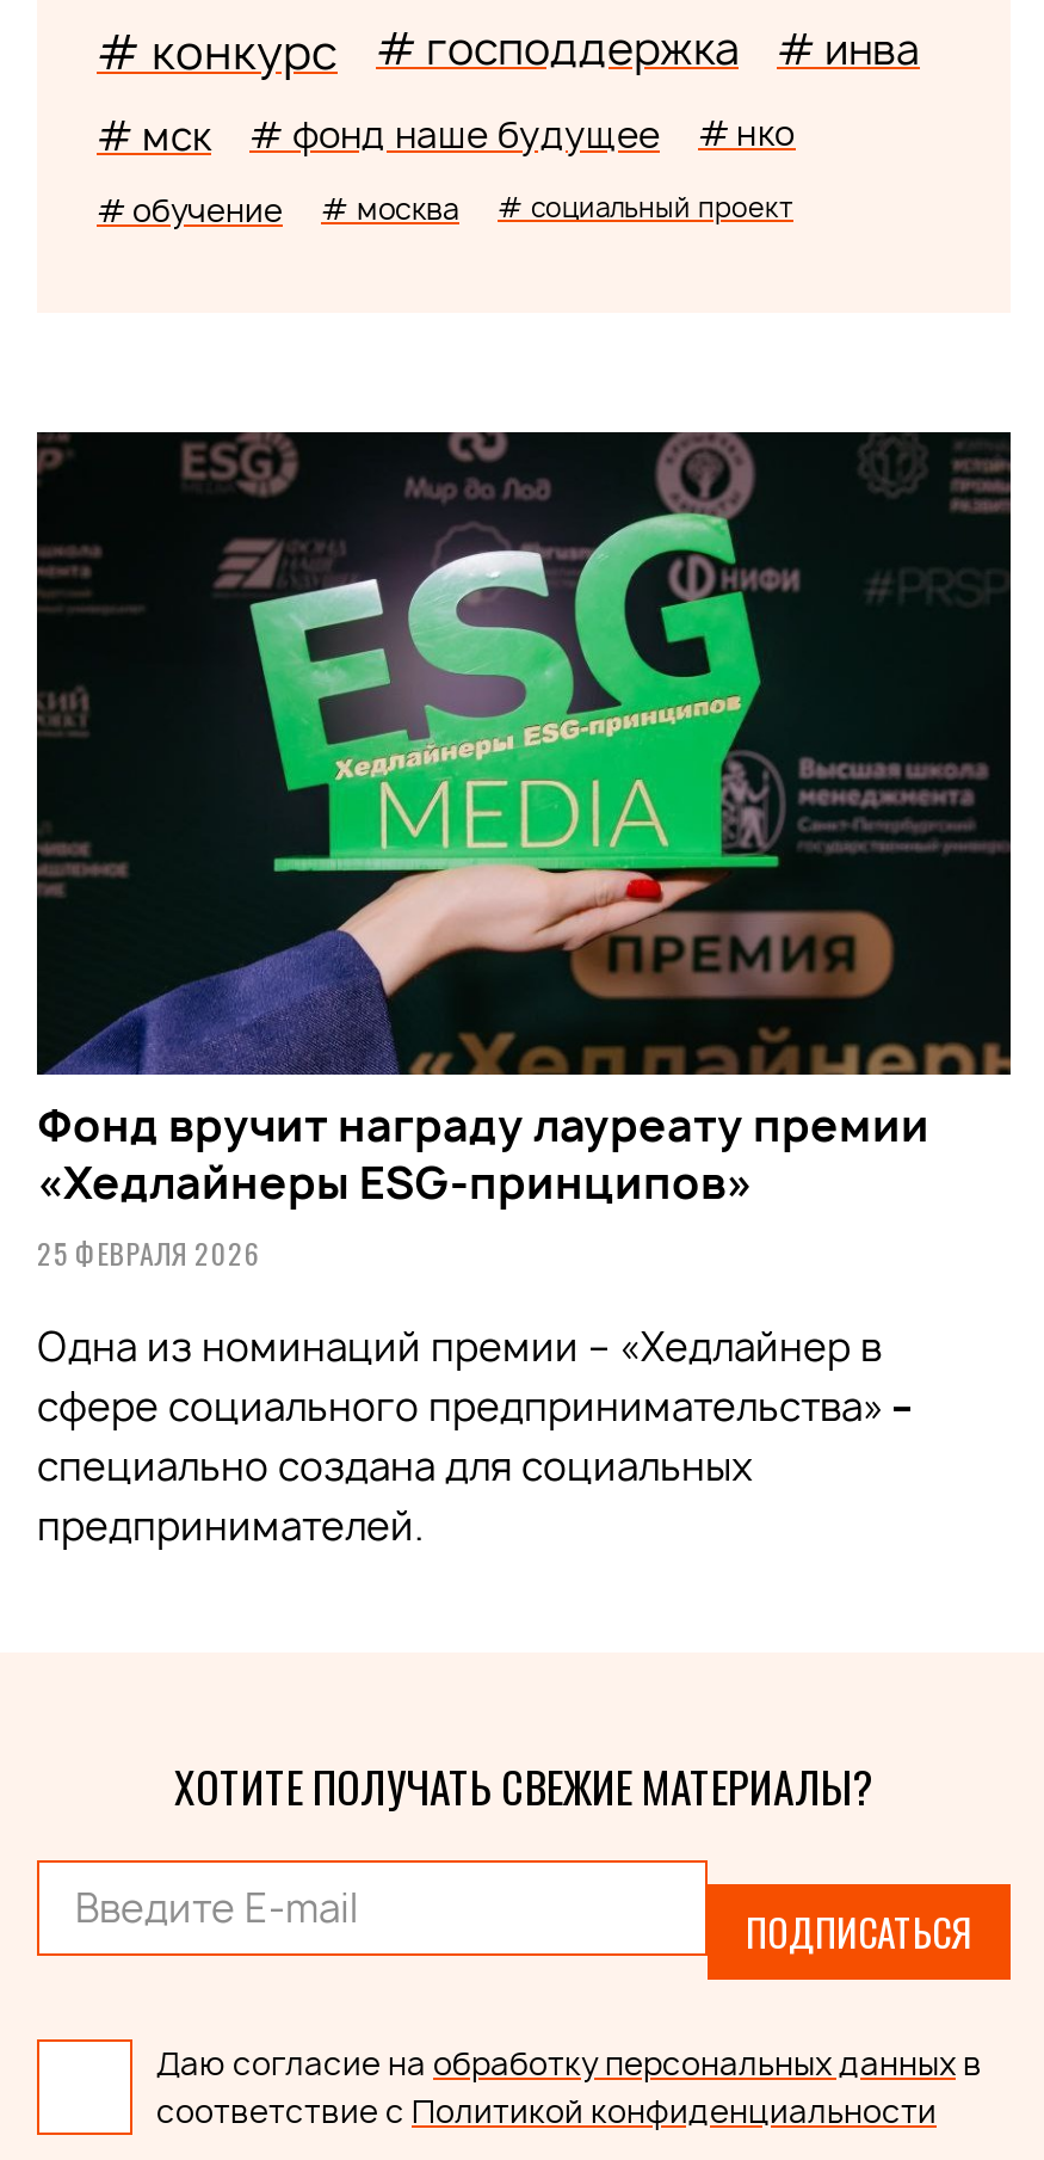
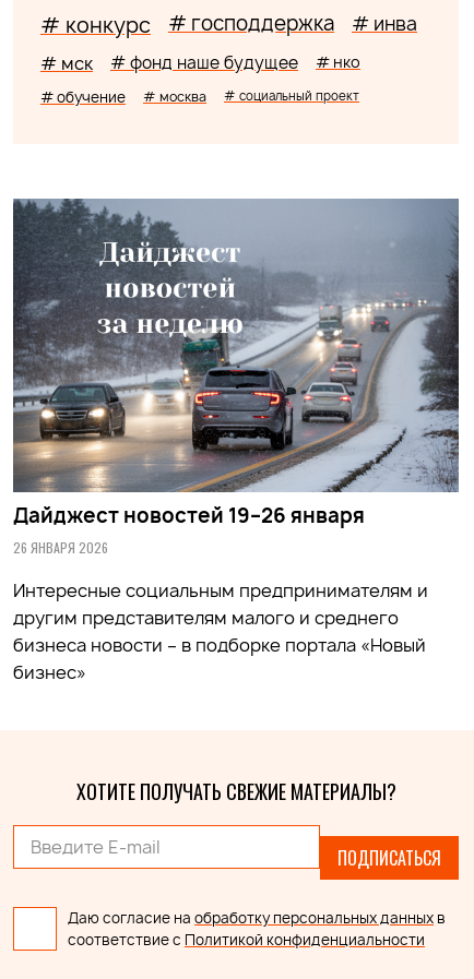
- [image]
- Фонд вручит награду лауреату премии
- «Хедлайнеры ESG-принципов»
- 25 ФЕВРАЛЯ 2026
+ [image]
+ Дайджест новостей 19–26 января
+ 26 ЯНВАРЯ 2026

- Одна из номинаций премии – «Хедлайнер в
- сфере социального предпринимательства» –
- специально создана для социальных
- предпринимателей.
+ Интересные социальным предпринимателям и
+ другим представителям малого и среднего
+ бизнеса новости – в подборке портала «Новый
+ бизнес»
